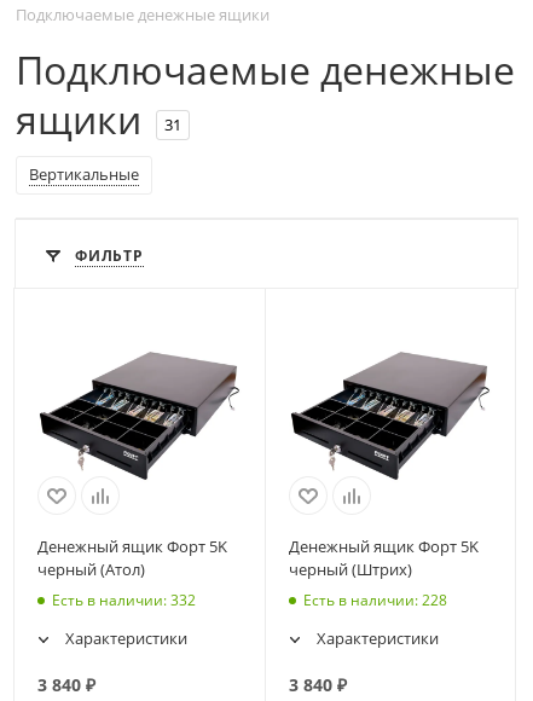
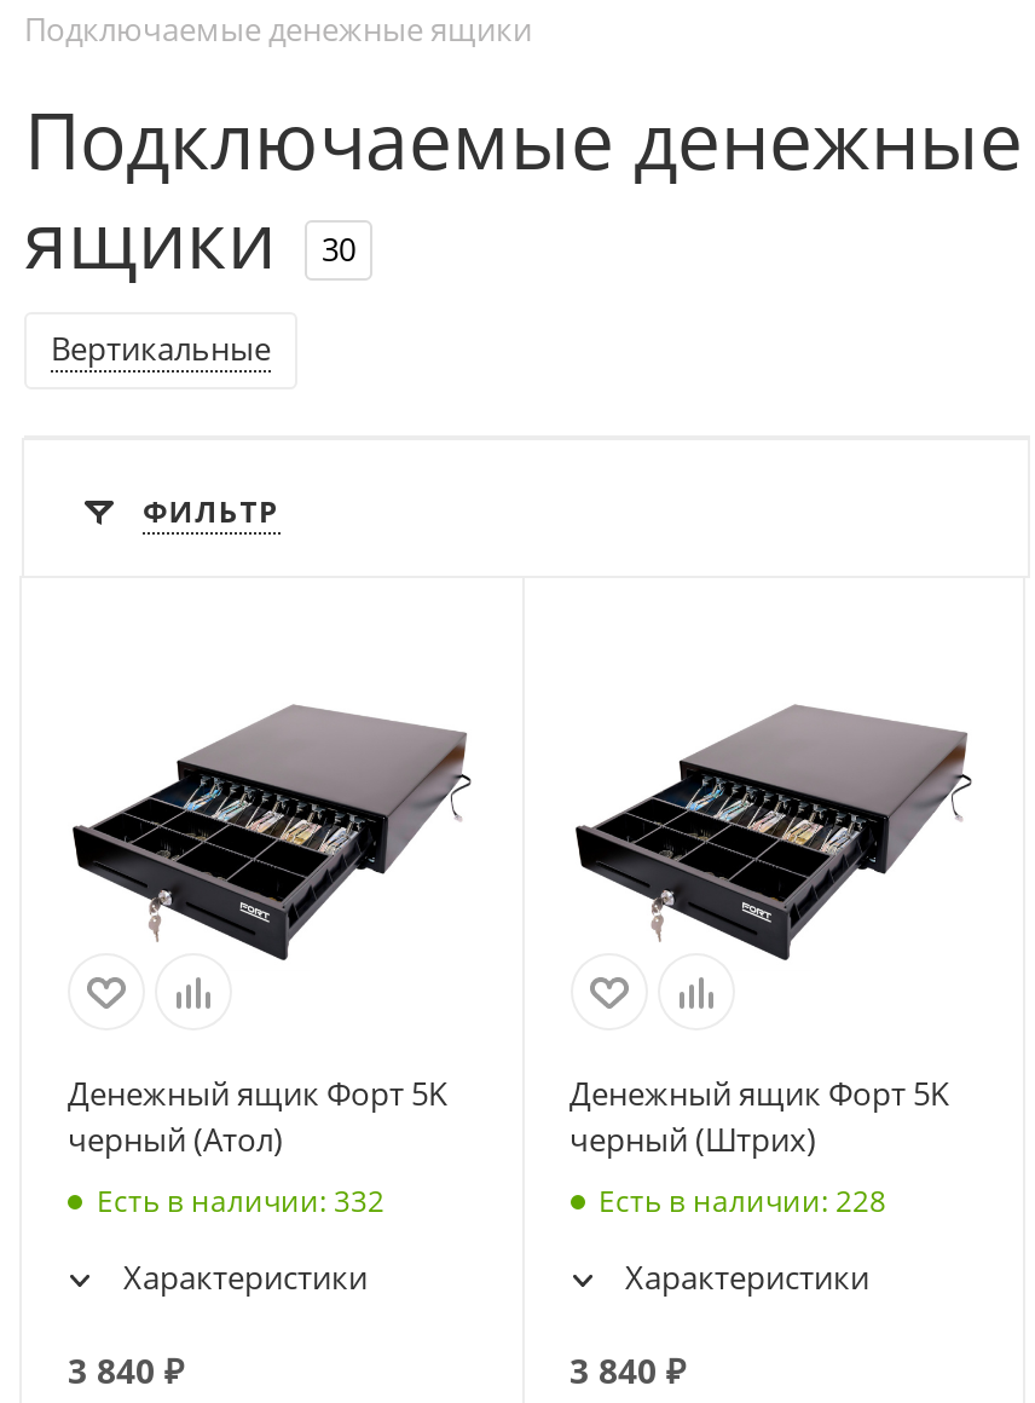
- ящики 31
+ ящики 30
